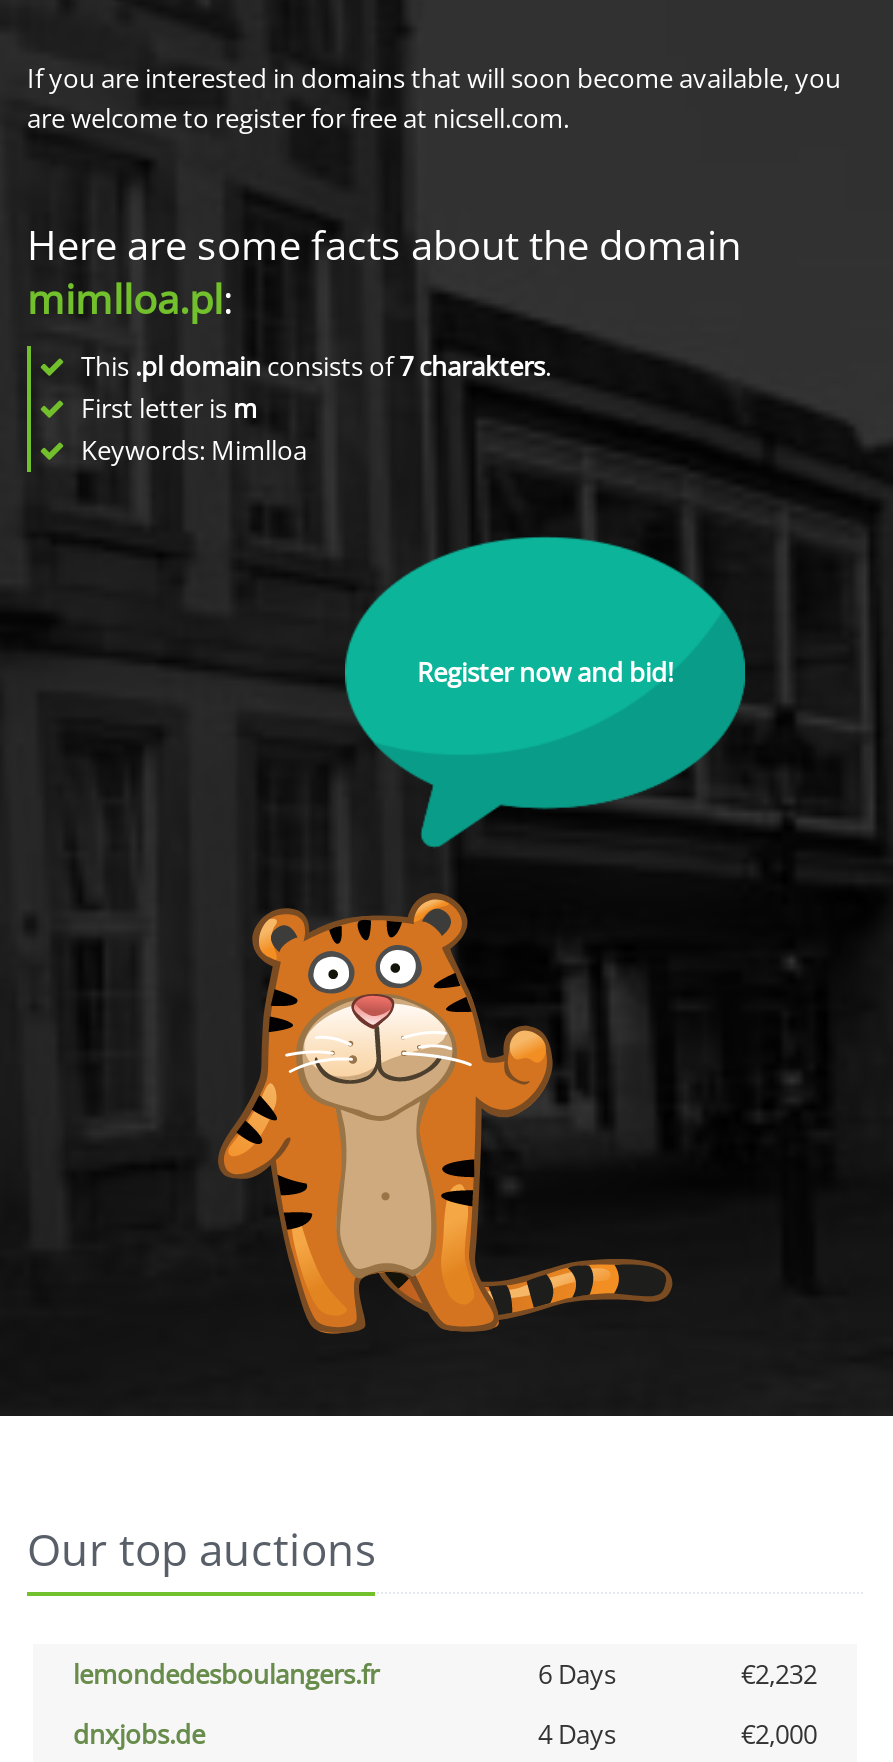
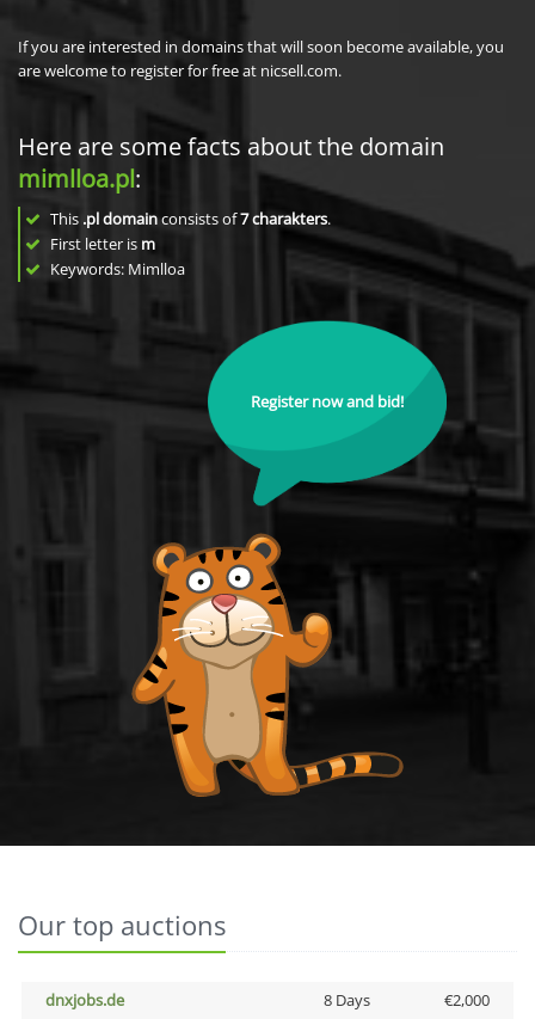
- lemondedesboulangers.fr
- 6 Days
- €2,232

- 4 Days
+ 8 Days
